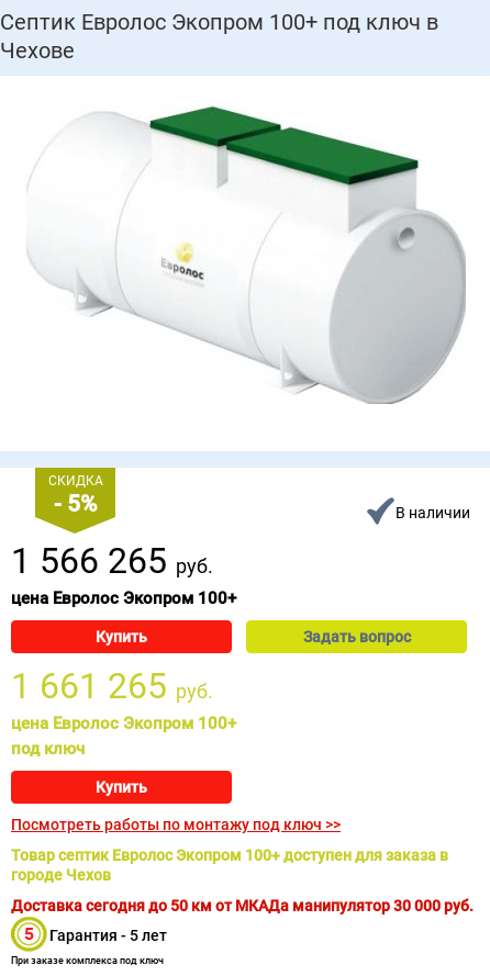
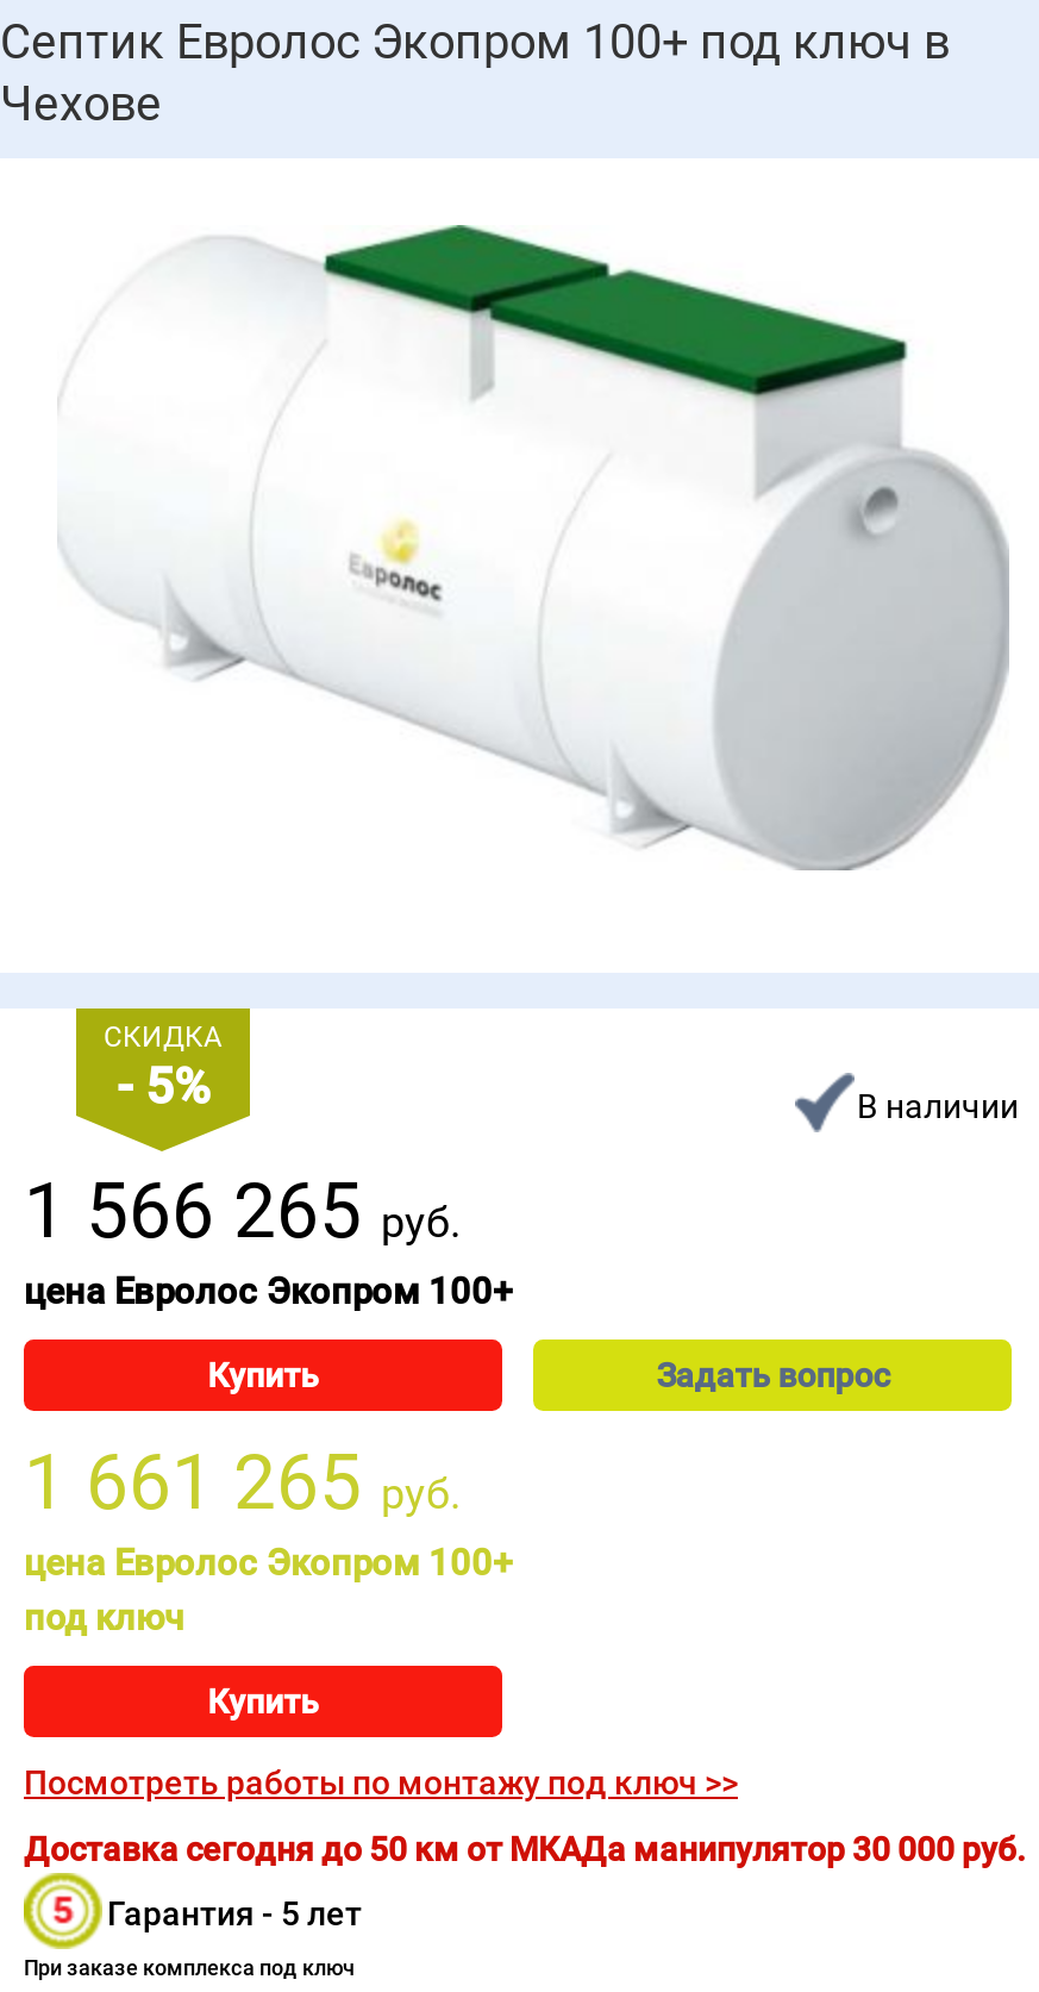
- Товар септик Евролос Экопром 100+ доступен для заказа в
- городе Чехов
